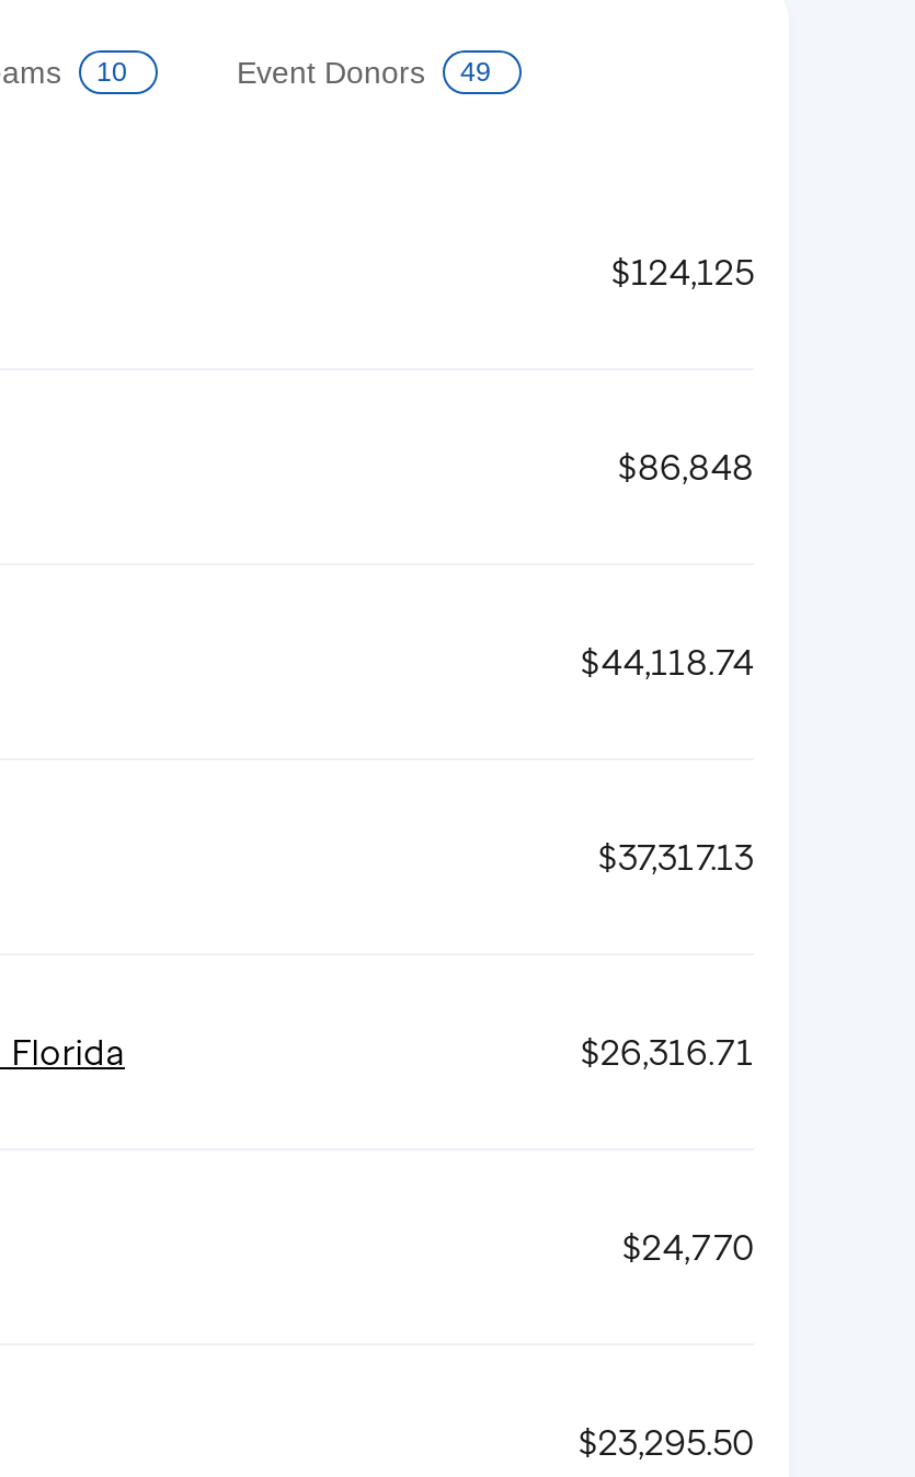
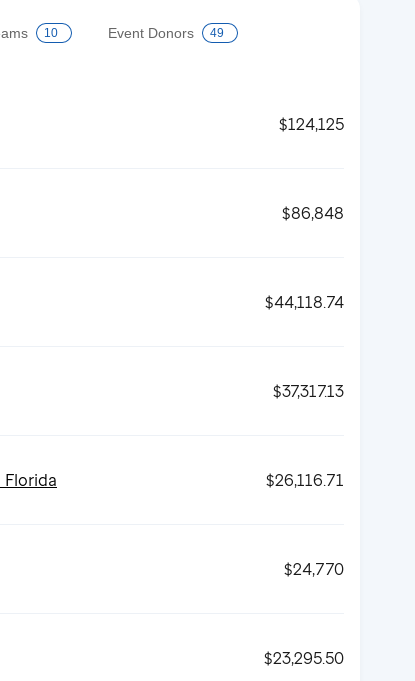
- $26,316.71
+ $26,116.71
